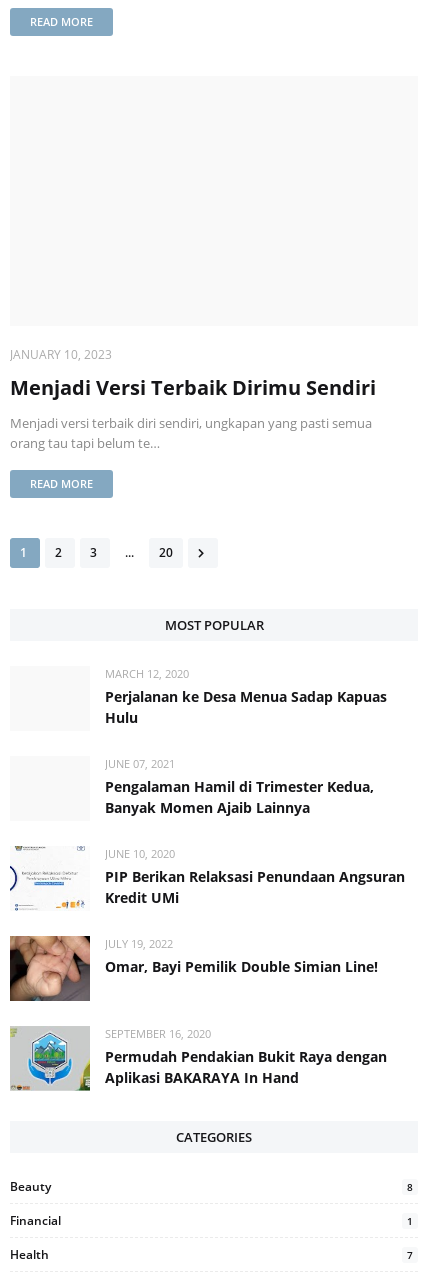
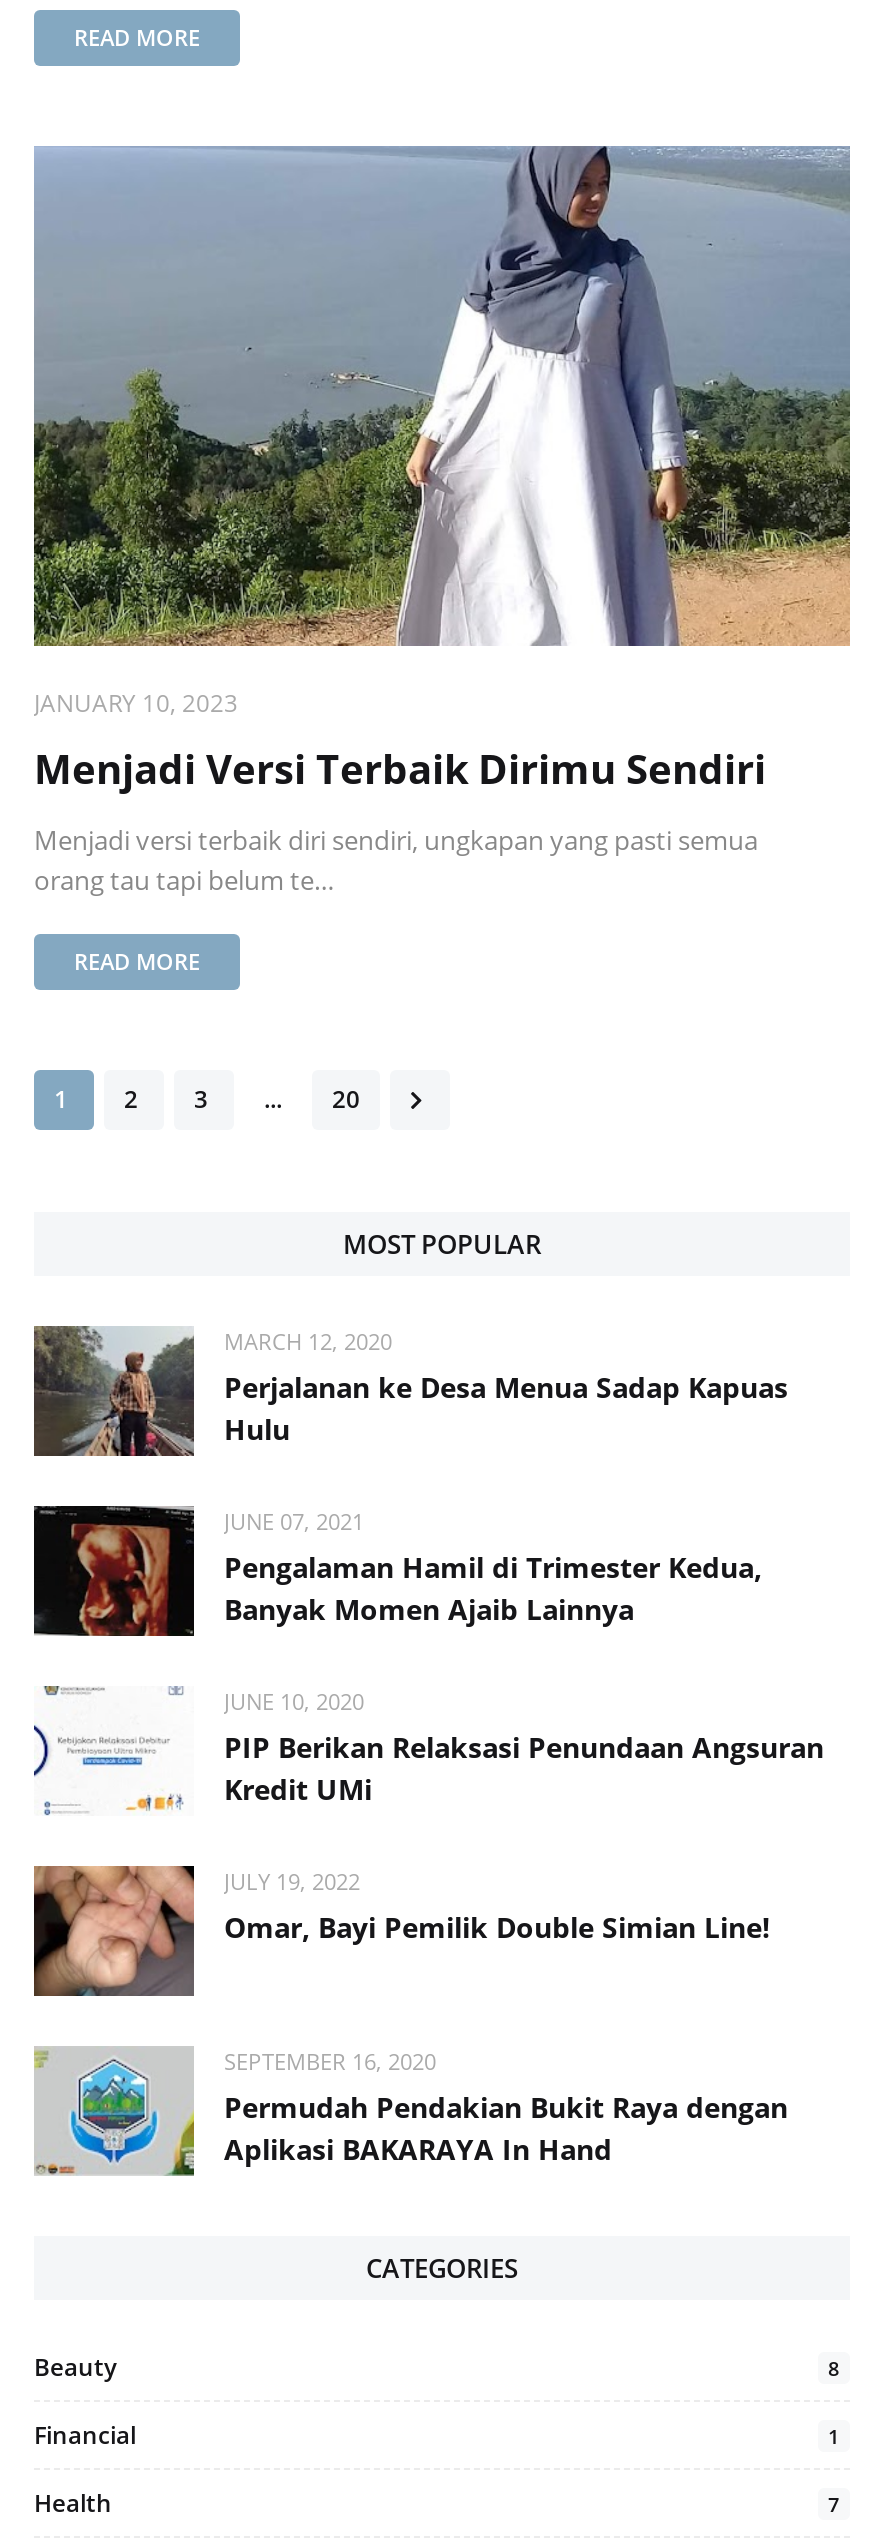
+ [image]

+ [image]

+ [image]
